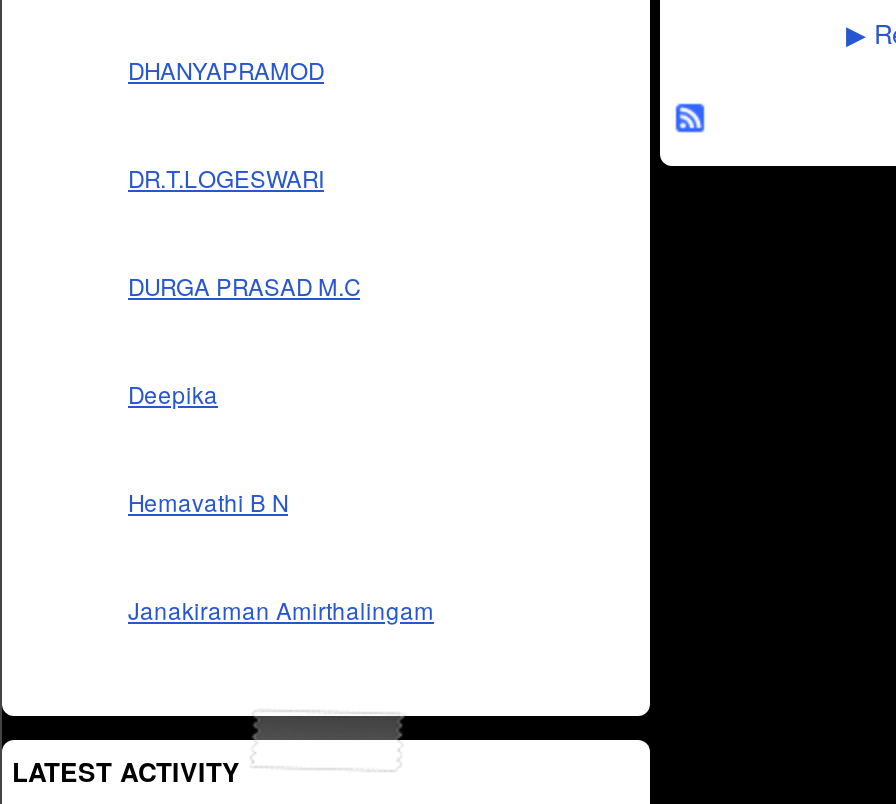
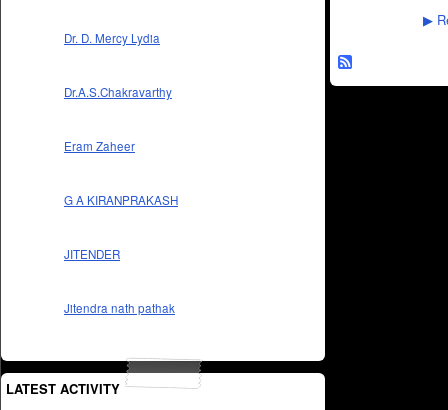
- DHANYAPRAMOD
+ Dr. D. Mercy Lydia

- DR.T.LOGESWARI
+ Dr.A.S.Chakravarthy

- DURGA PRASAD M.C
+ Eram Zaheer

- Deepika
+ G A KIRANPRAKASH

- Hemavathi B N
+ JITENDER

- Janakiraman Amirthalingam
+ Jitendra nath pathak
